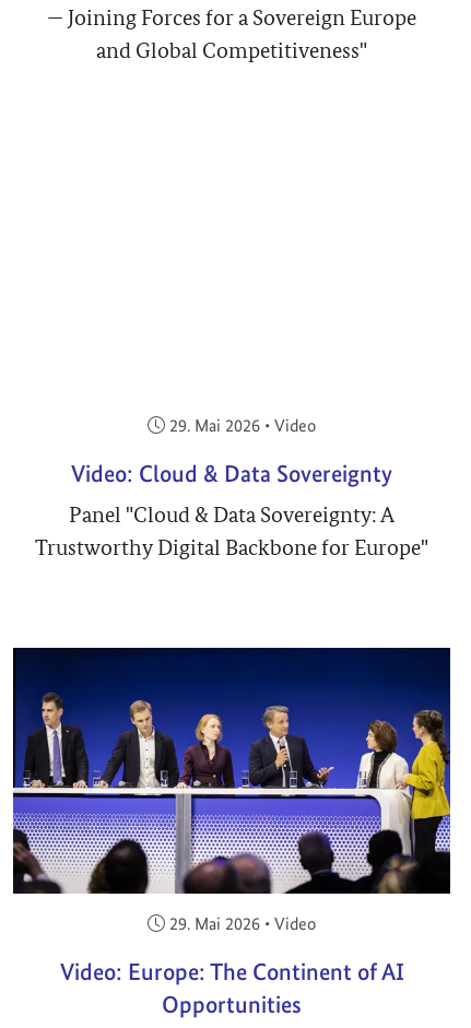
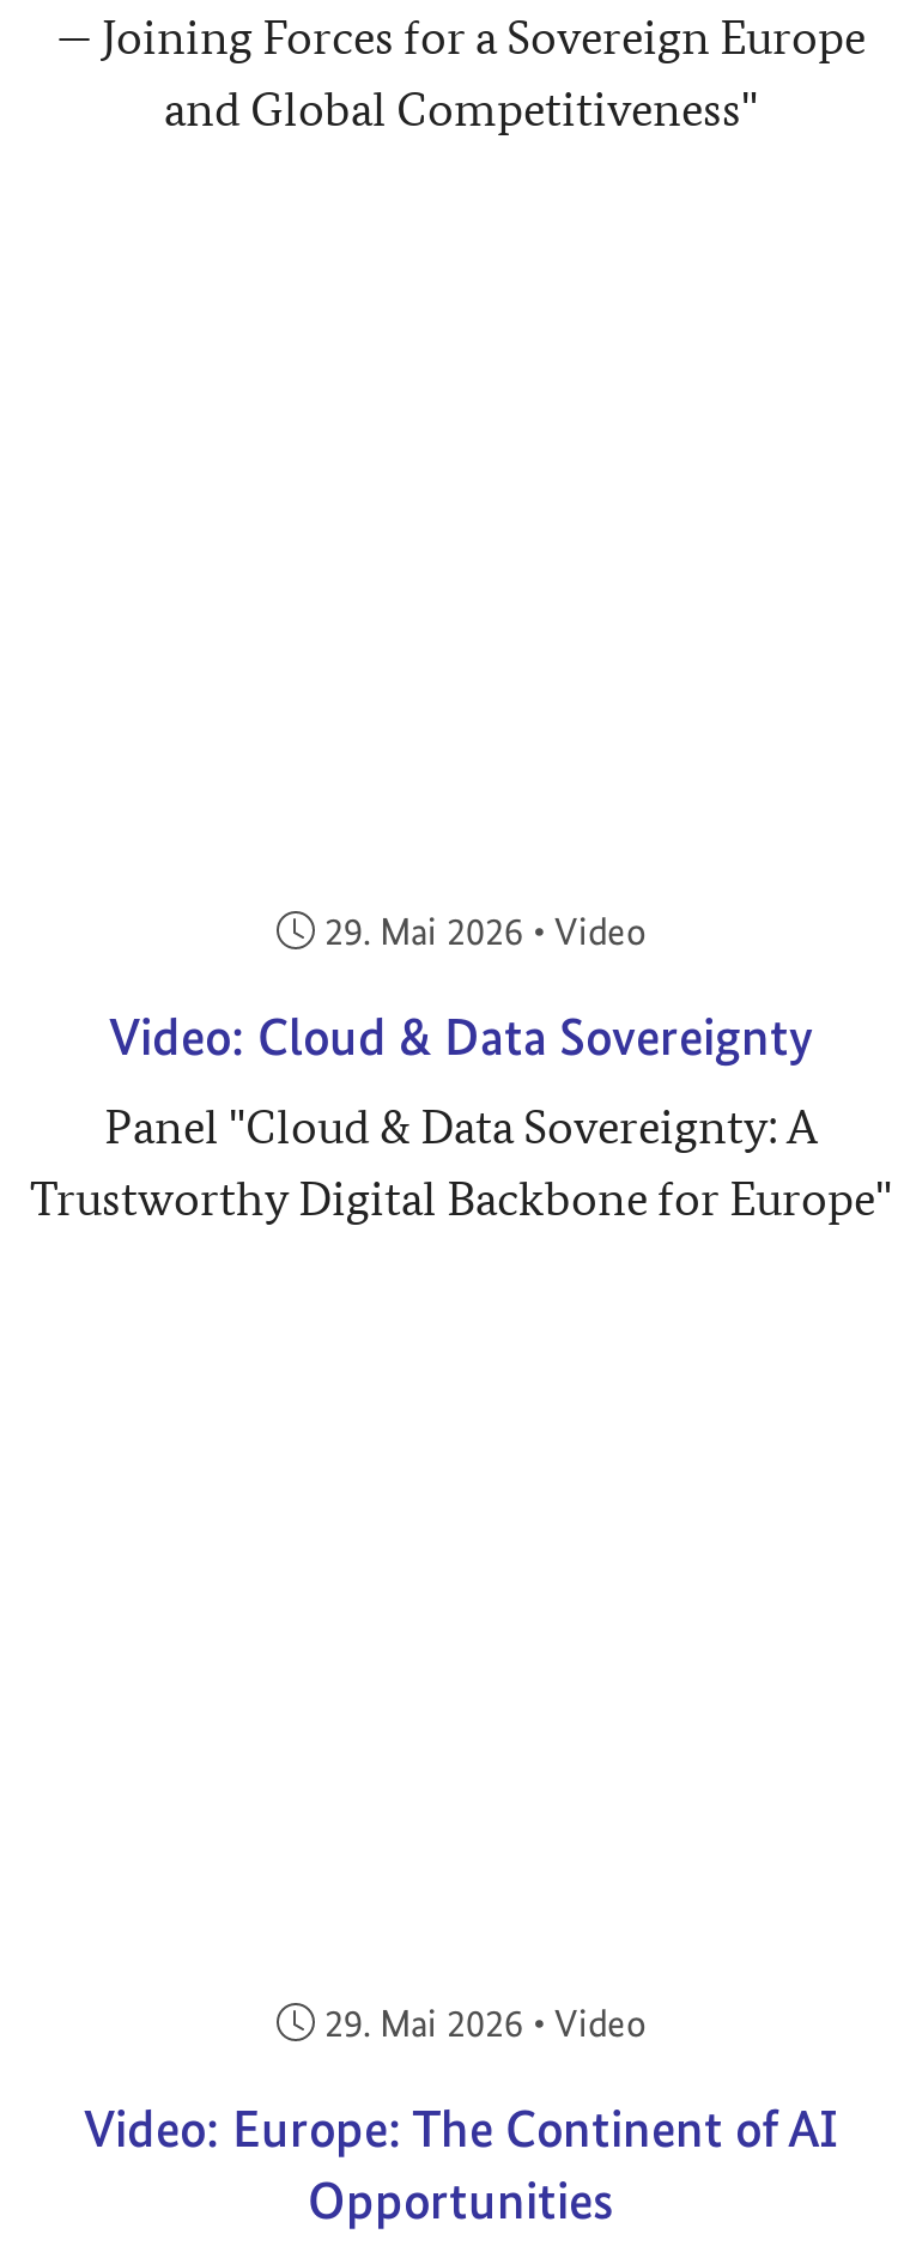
- [image]
